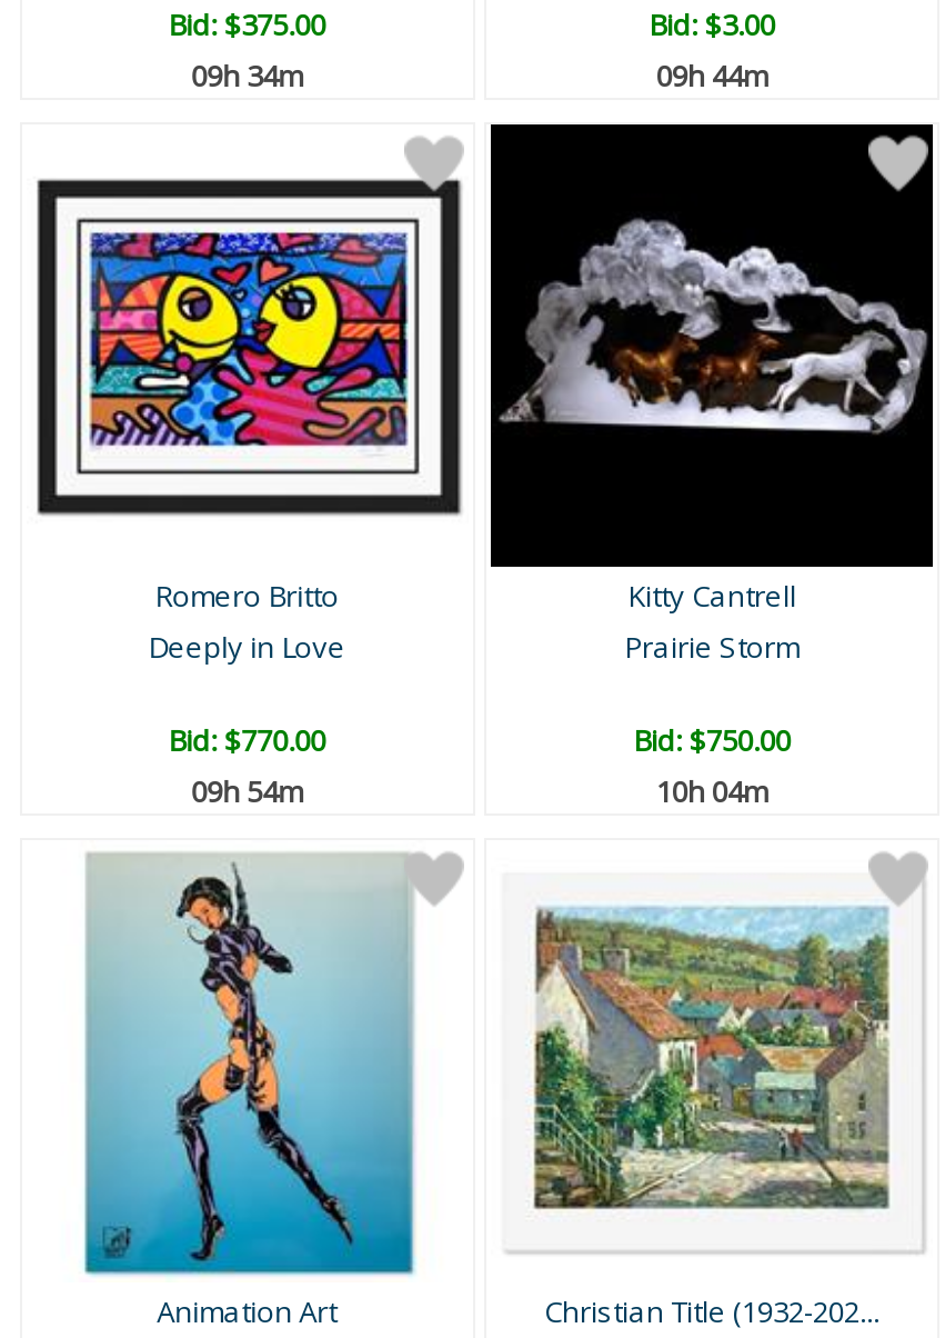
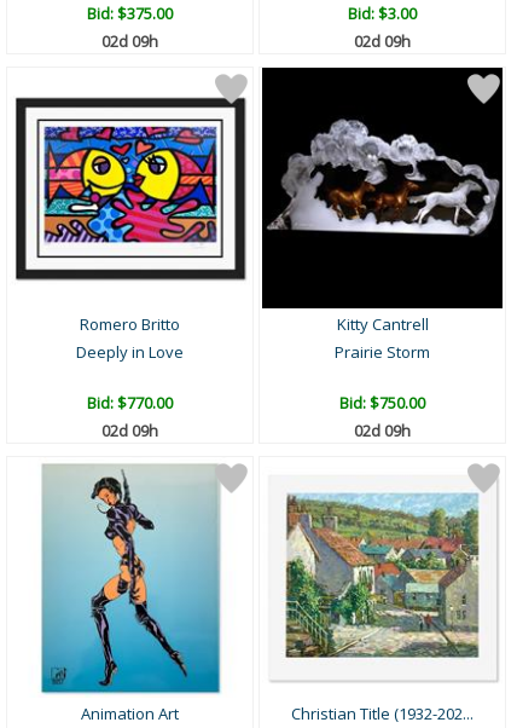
- 09h 34m
+ 02d 09h

- 09h 44m
+ 02d 09h

- 09h 54m
+ 02d 09h

- 10h 04m
+ 02d 09h
